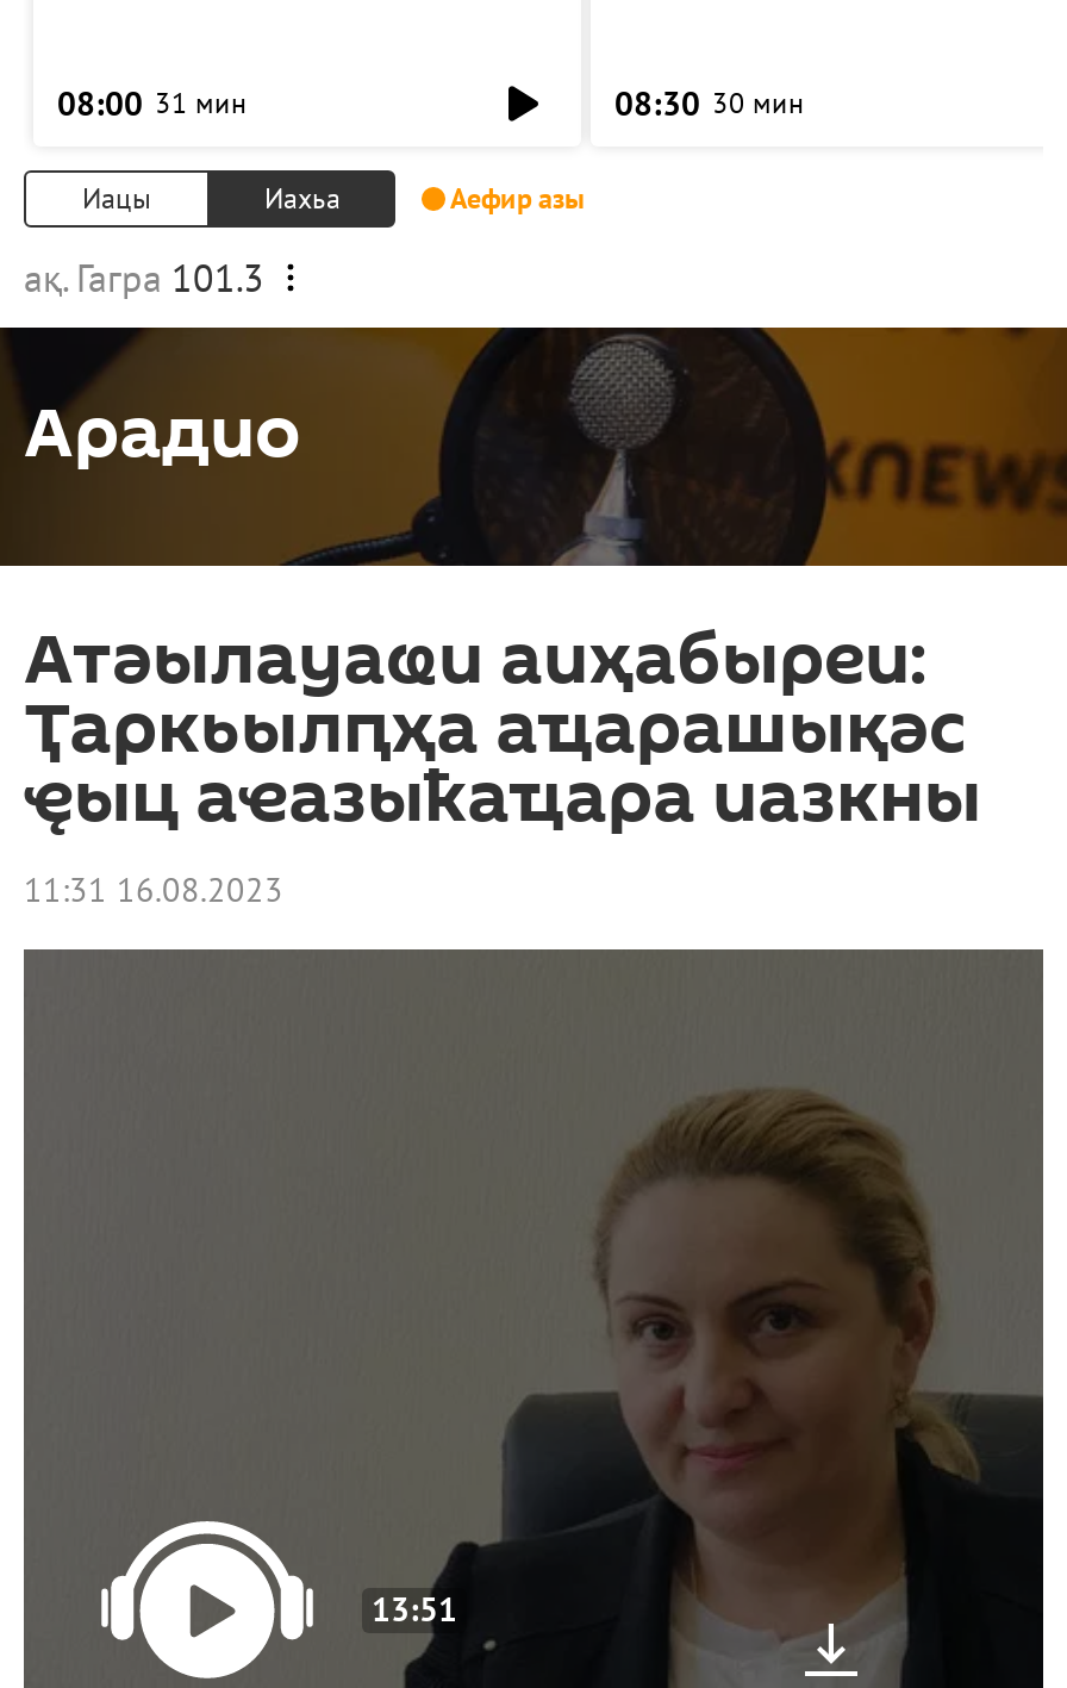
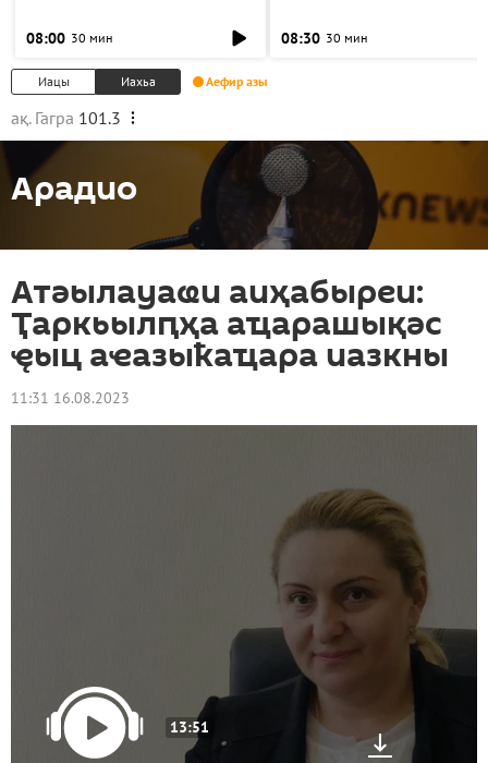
- 08:00 31 мин
+ 08:00 30 мин
